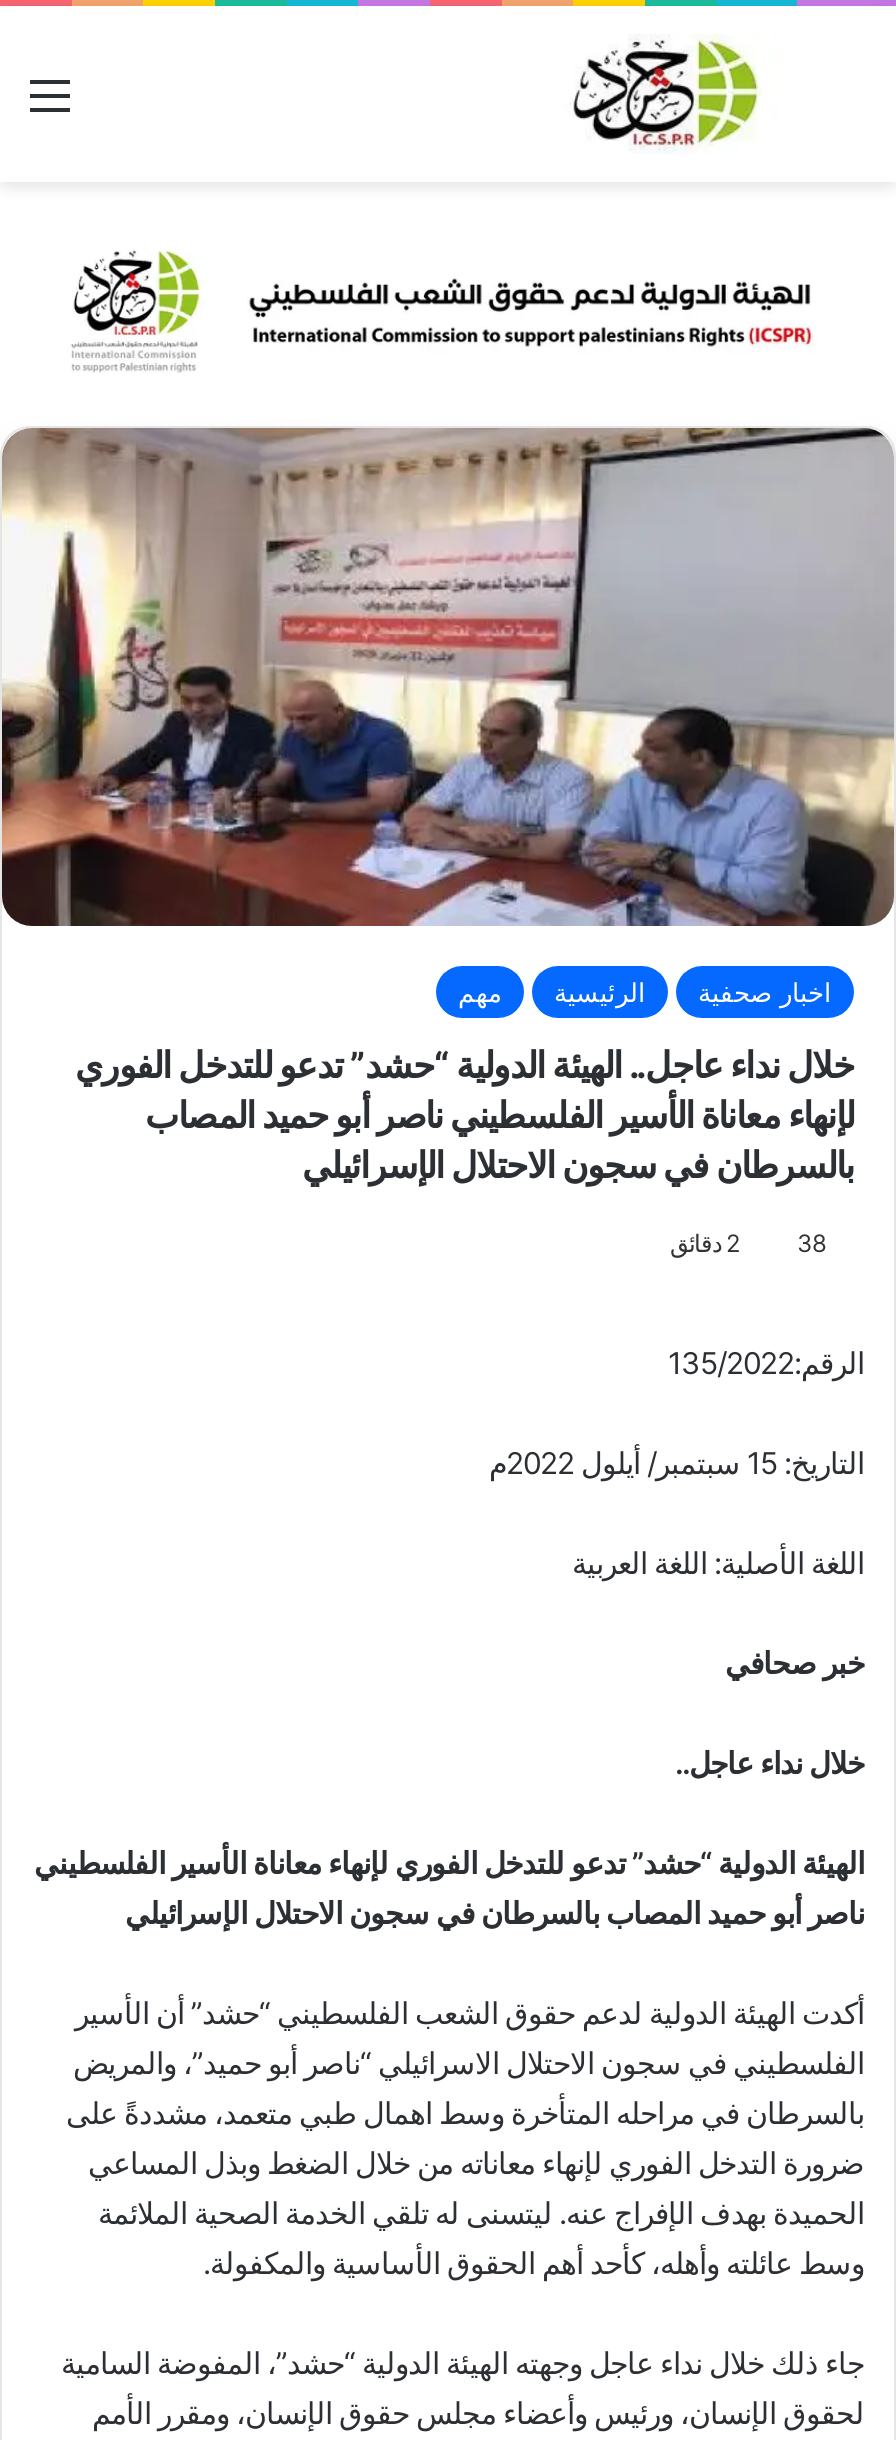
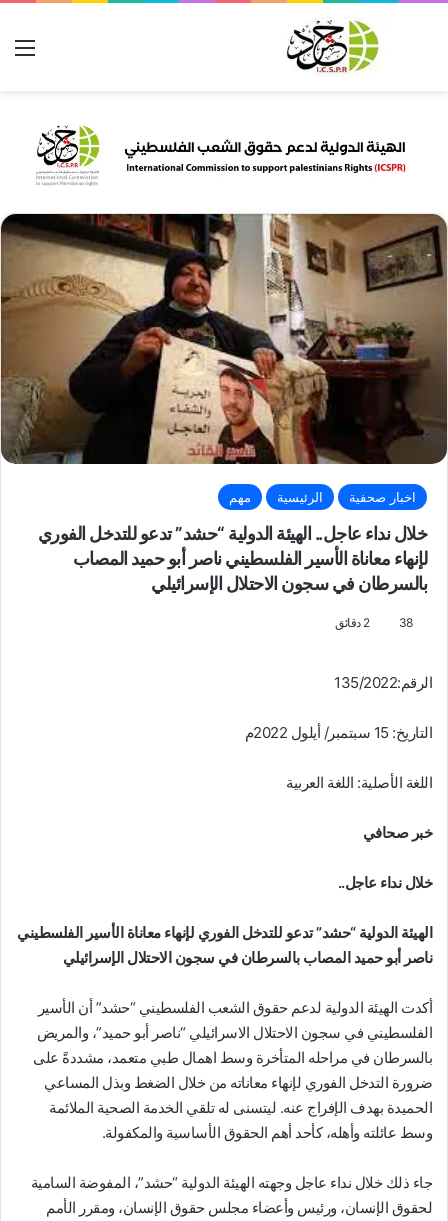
- [image]
+ [image]
